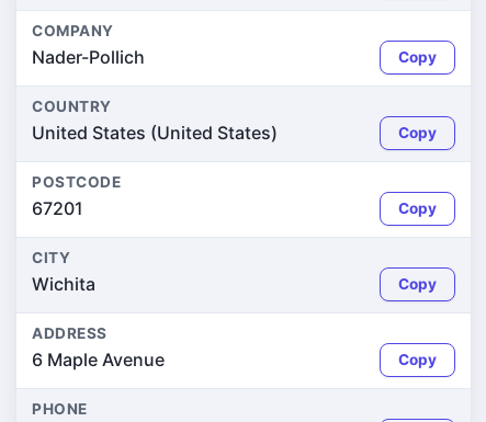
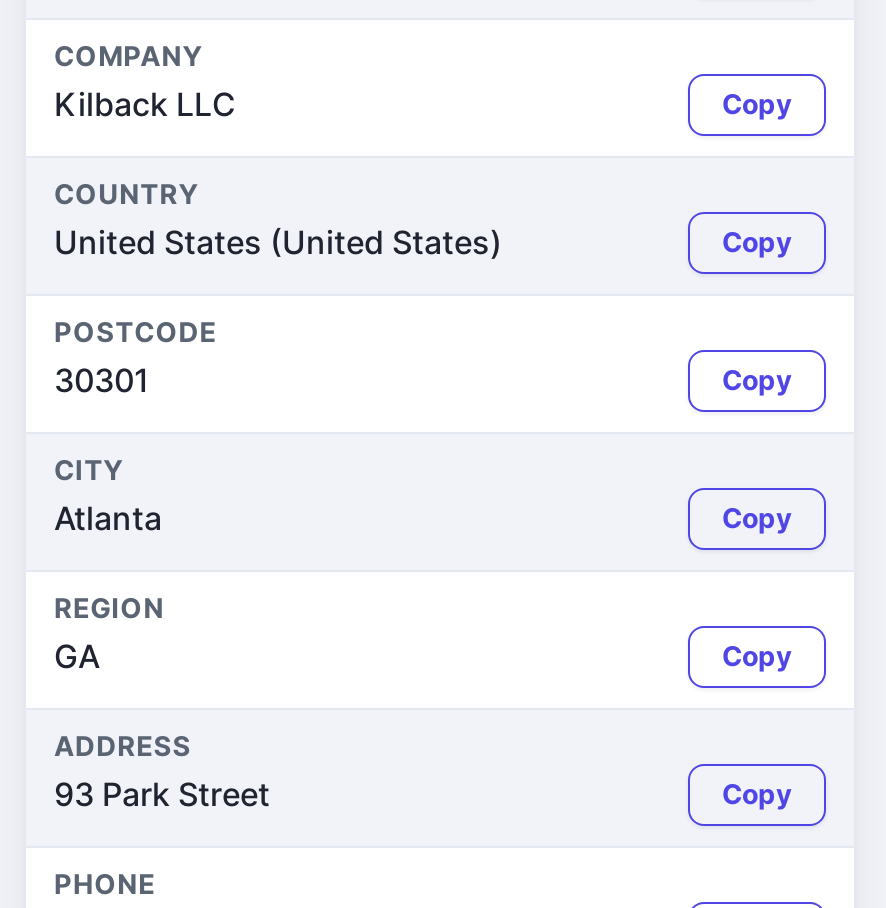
- Nader-Pollich
+ Kilback LLC

- 67201
+ 30301

- Wichita
+ Atlanta
+ Copy
+ REGION
+ GA

- 6 Maple Avenue
+ 93 Park Street
